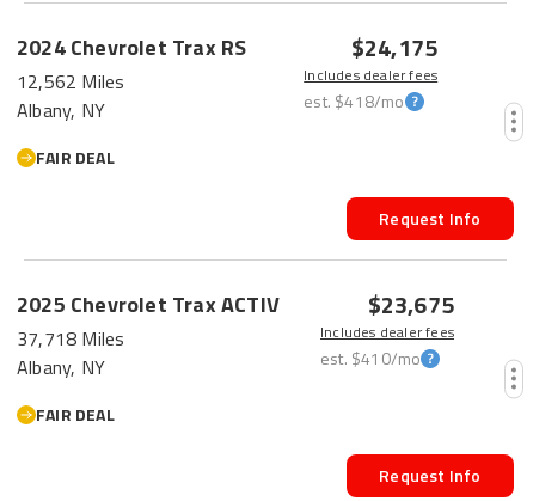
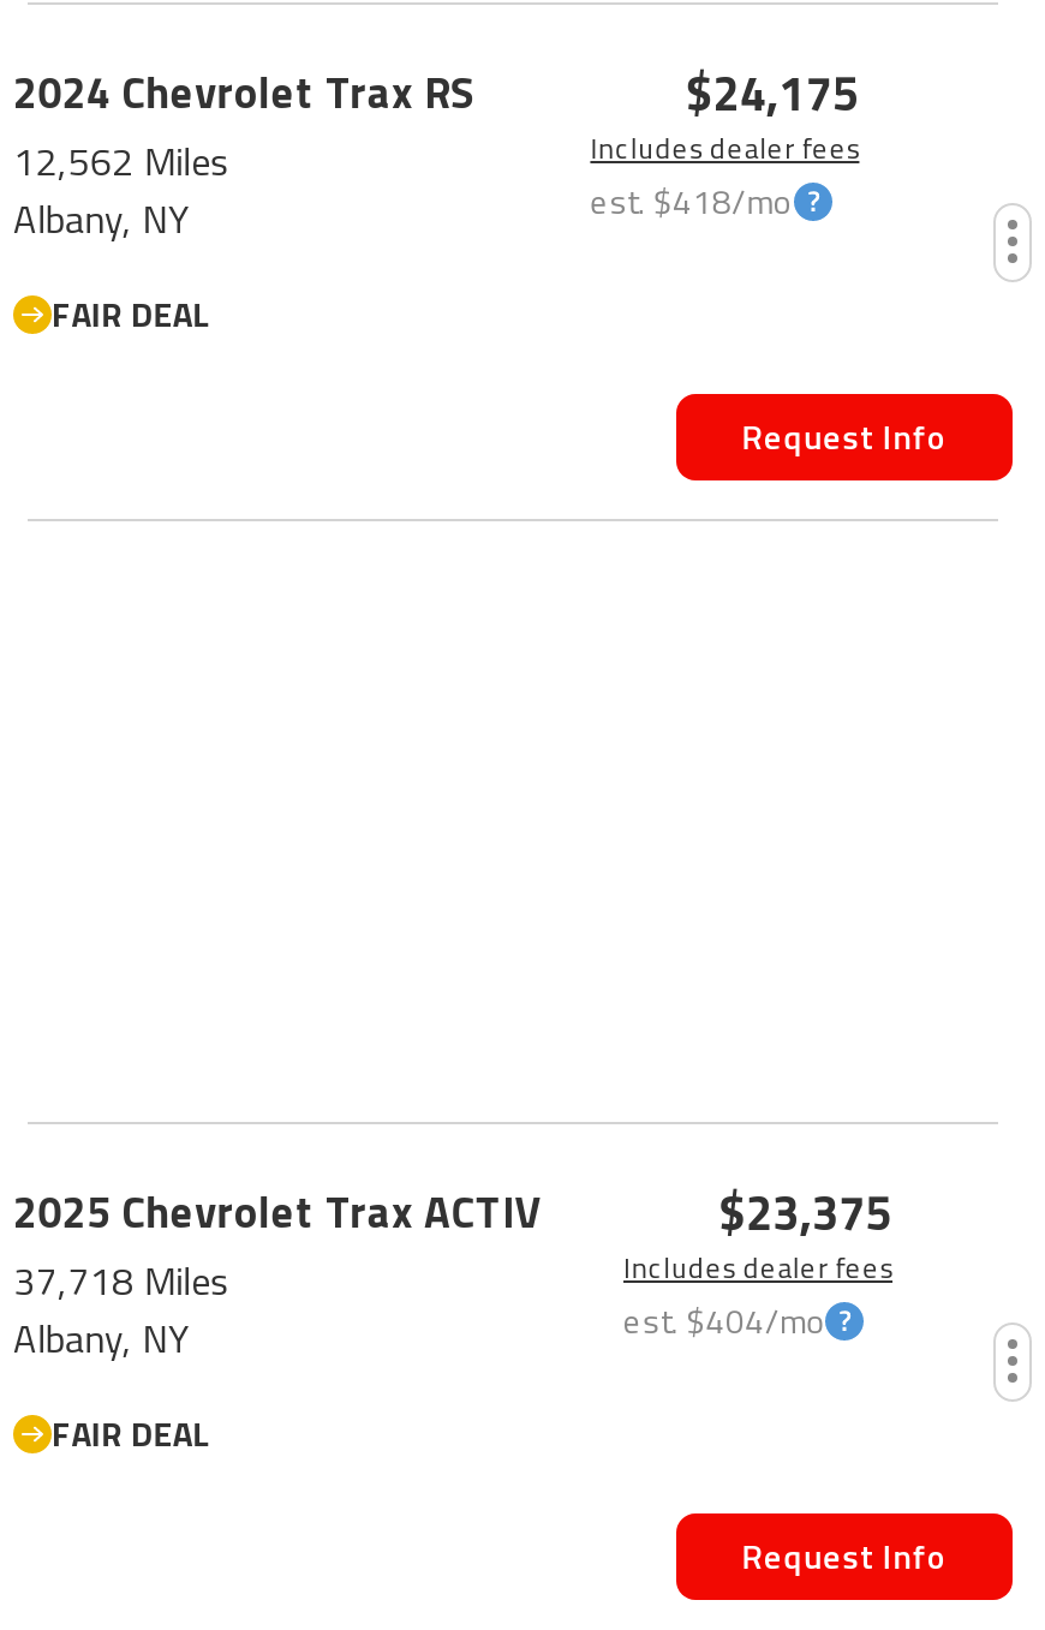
- $23,675
+ $23,375

- est. $410/mo
+ est. $404/mo
